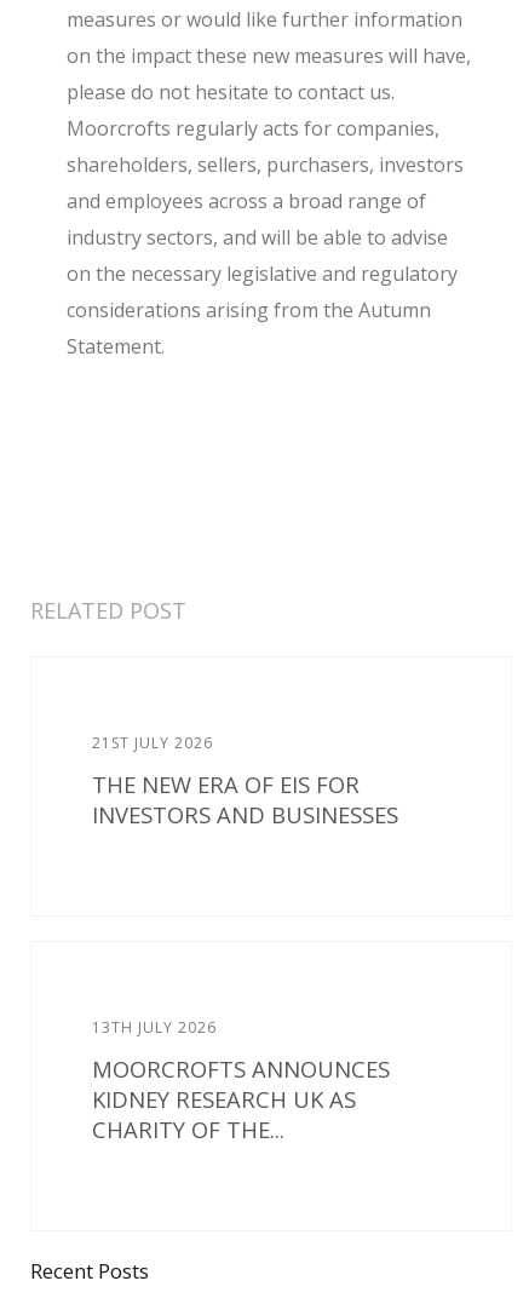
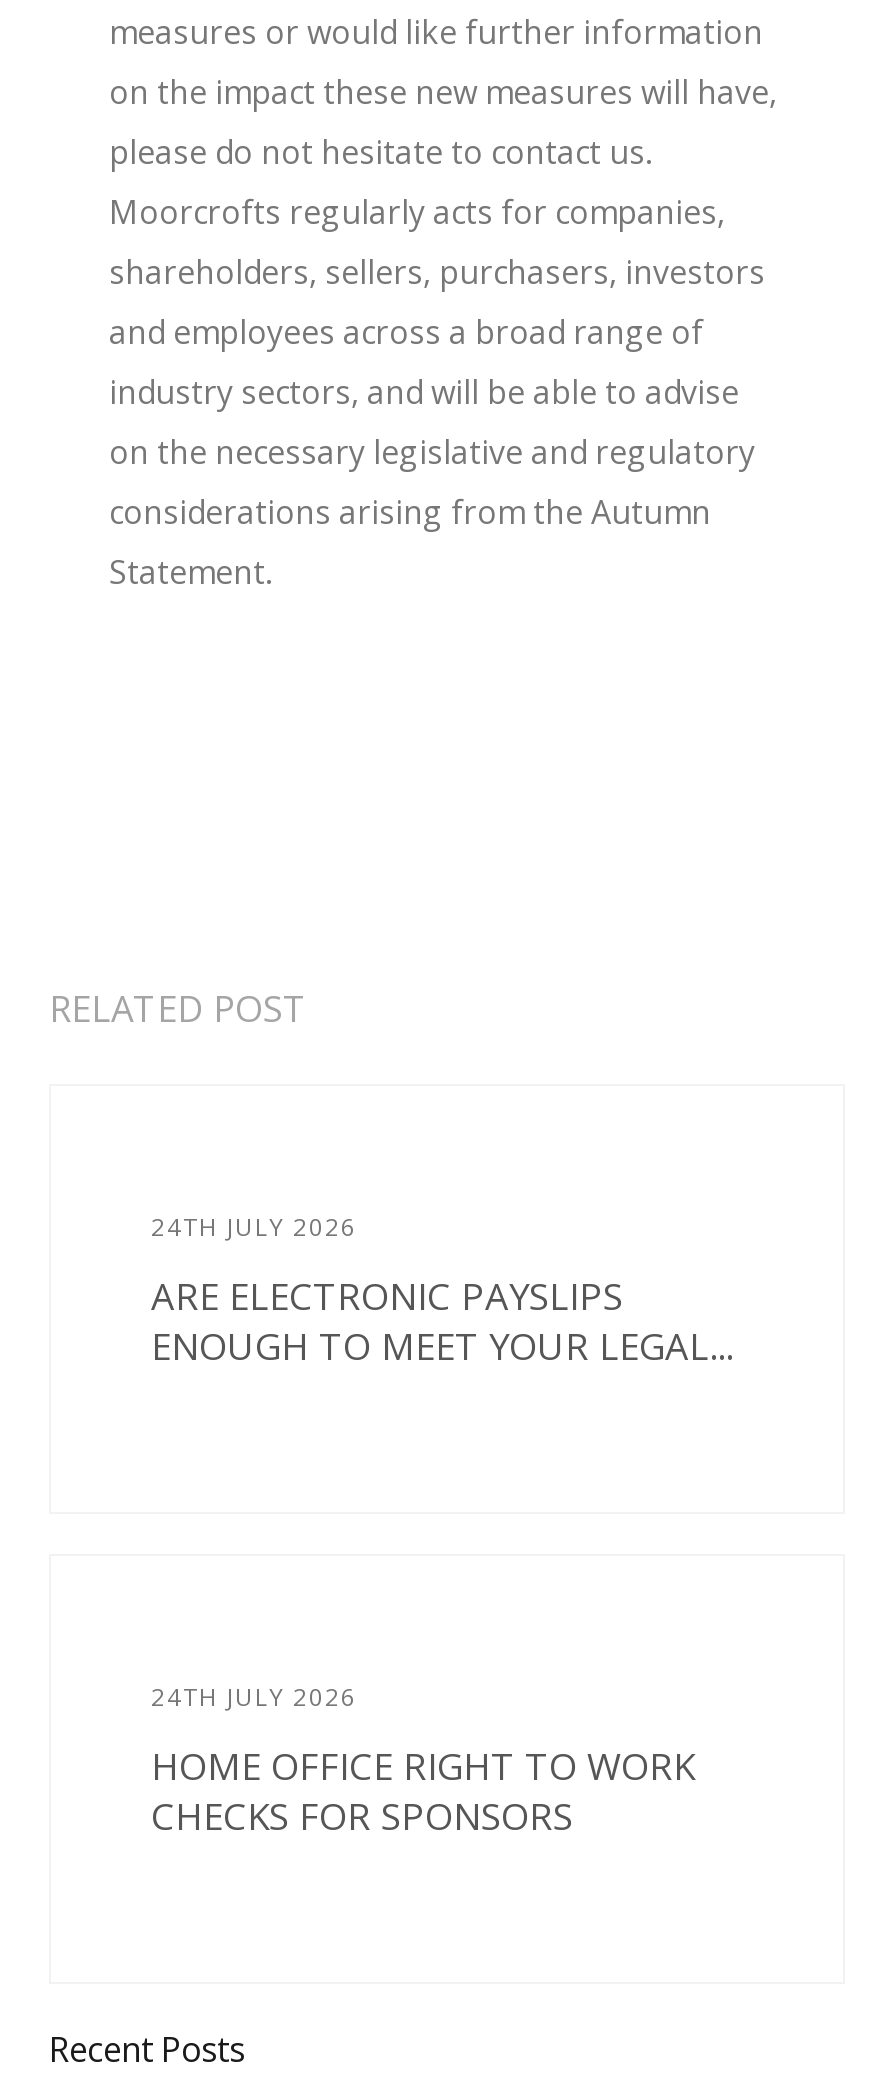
- 21ST JULY 2026
+ 24TH JULY 2026

- THE NEW ERA OF EIS FOR
- INVESTORS AND BUSINESSES
+ ARE ELECTRONIC PAYSLIPS
+ ENOUGH TO MEET YOUR LEGAL...

- 13TH JULY 2026
+ 24TH JULY 2026

- MOORCROFTS ANNOUNCES
- KIDNEY RESEARCH UK AS
- CHARITY OF THE...
+ HOME OFFICE RIGHT TO WORK
+ CHECKS FOR SPONSORS
